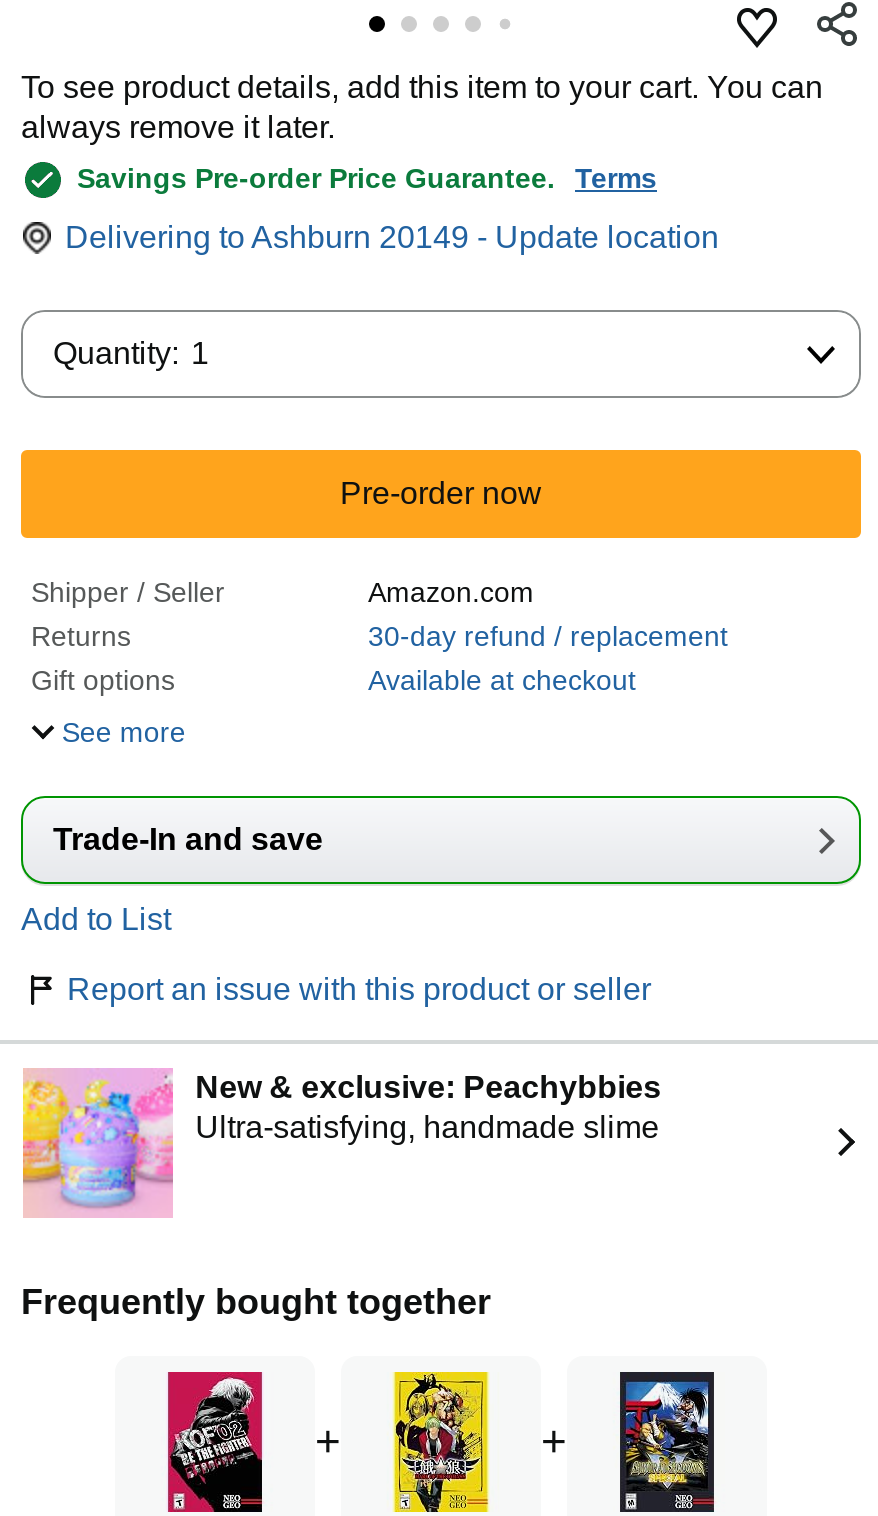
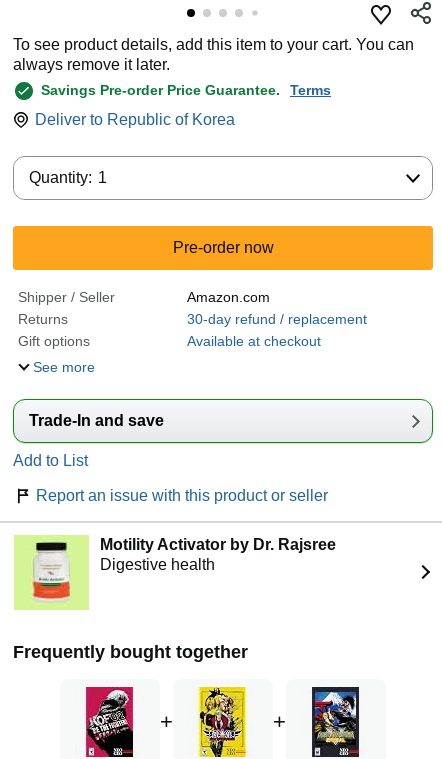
- Delivering to Ashburn 20149 - Update location
+ Deliver to Republic of Korea

- [image]
- New & exclusive: Peachybbies
- Ultra-satisfying, handmade slime
+ [image]
+ Motility Activator by Dr. Rajsree
+ Digestive health
